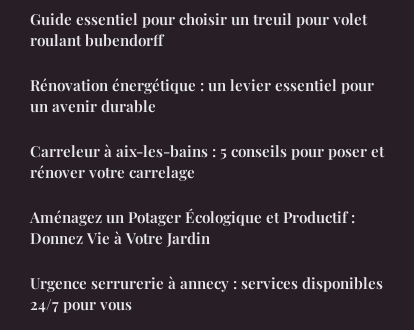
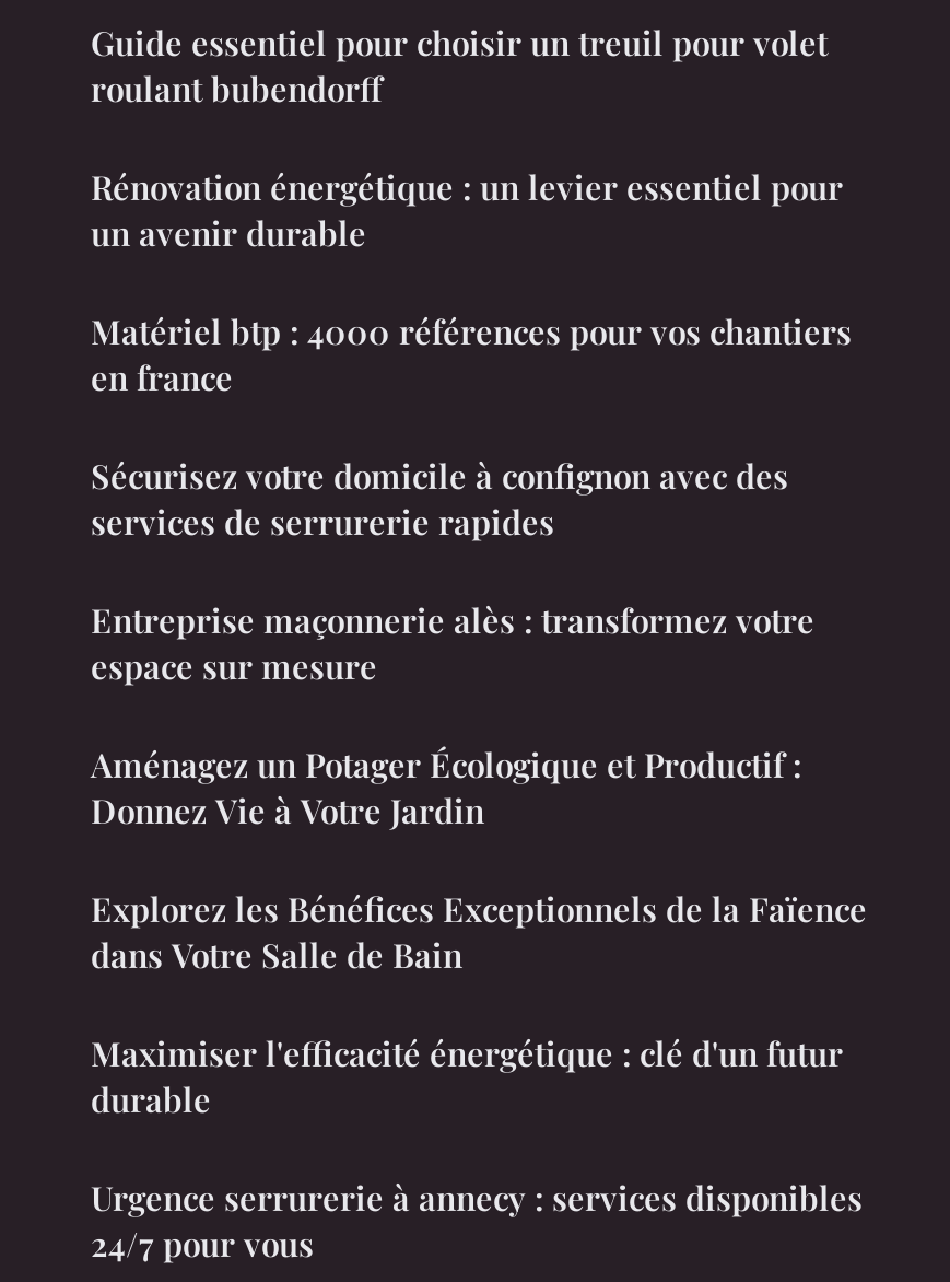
- Carreleur à aix-les-bains : 5 conseils pour poser et
- rénover votre carrelage
+ Matériel btp : 4000 références pour vos chantiers
+ en france
+ Sécurisez votre domicile à confignon avec des
+ services de serrurerie rapides
+ Entreprise maçonnerie alès : transformez votre
+ espace sur mesure

+ Explorez les Bénéfices Exceptionnels de la Faïence
+ dans Votre Salle de Bain
+ Maximiser l'efficacité énergétique : clé d'un futur
+ durable
